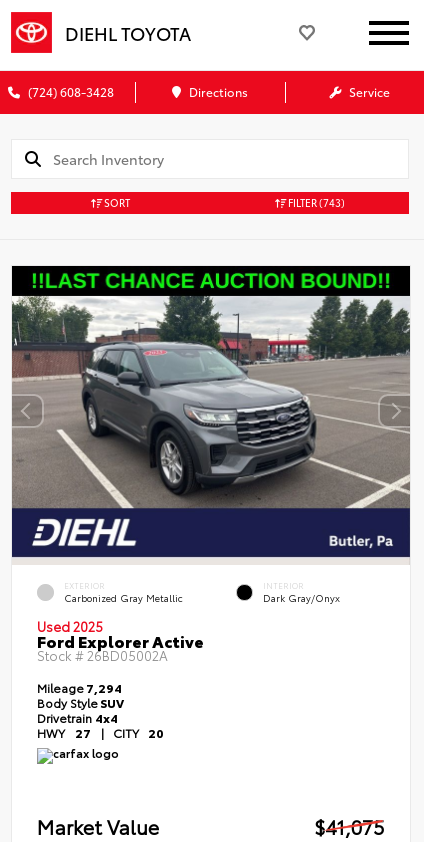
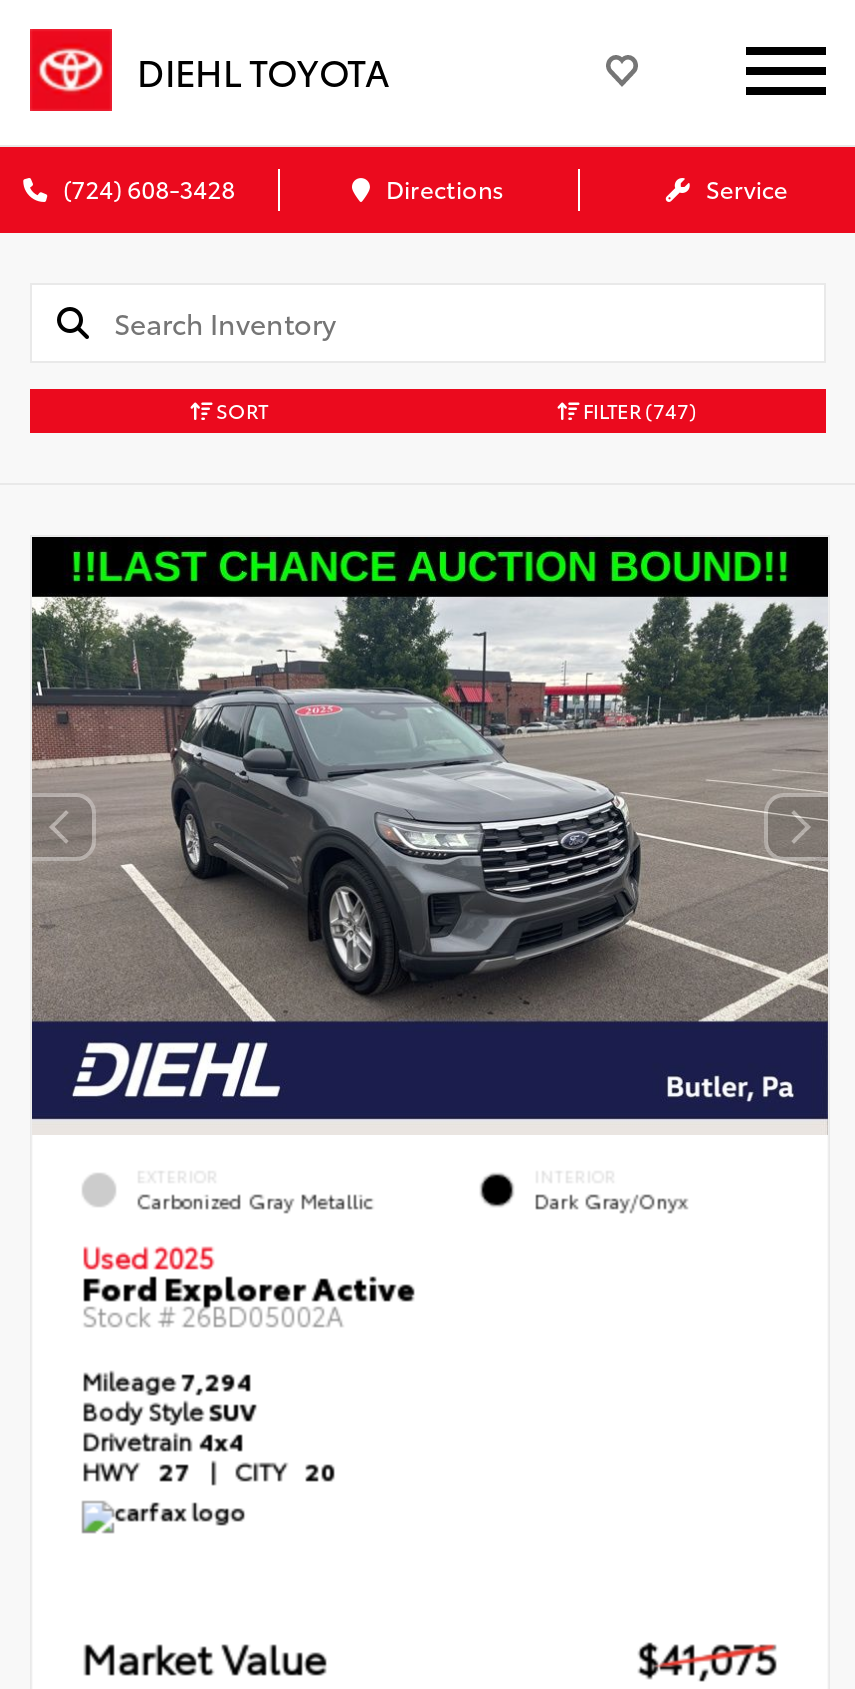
- FILTER (743)
+ FILTER (747)
